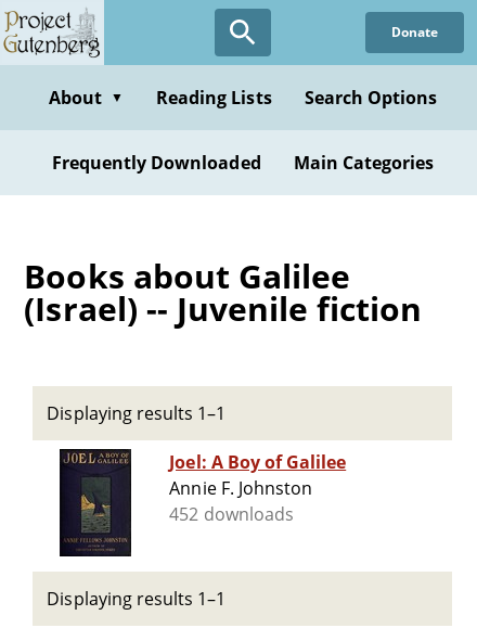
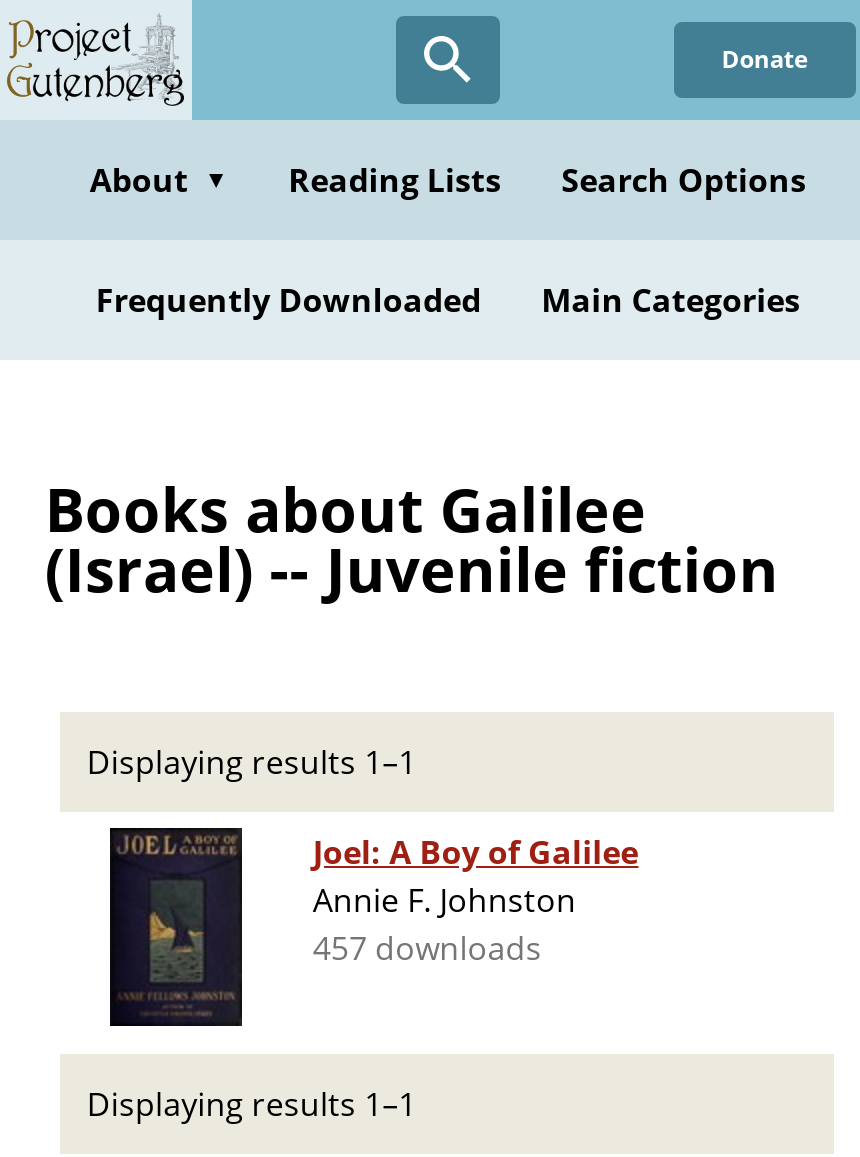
- 452 downloads
+ 457 downloads
